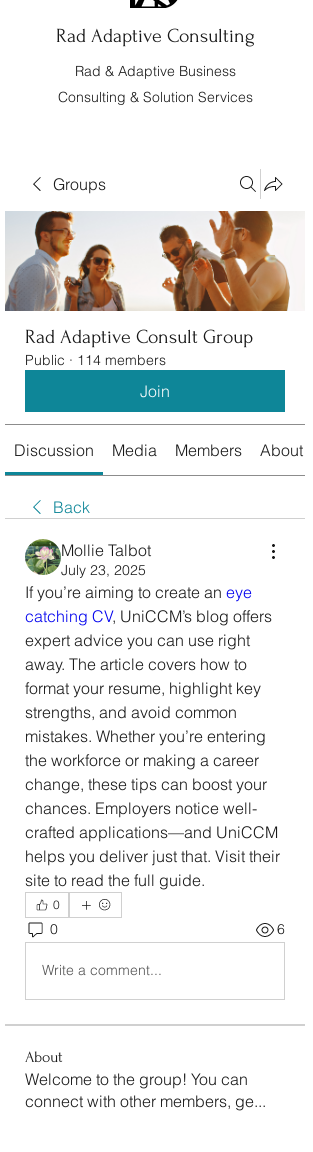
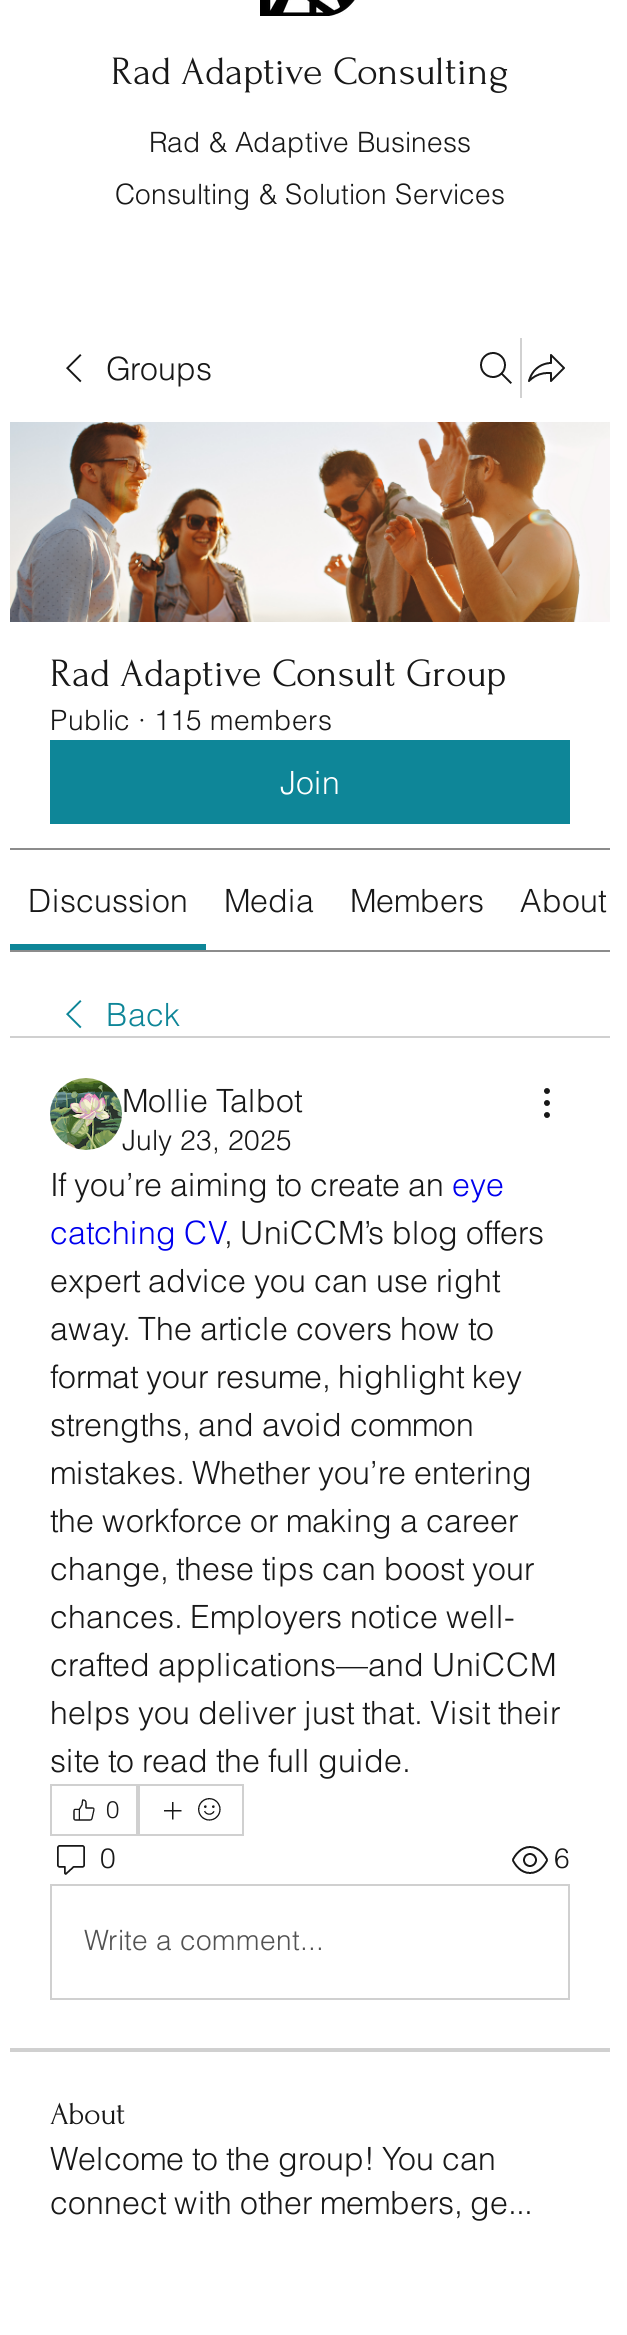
- Public · 114 members
+ Public · 115 members
